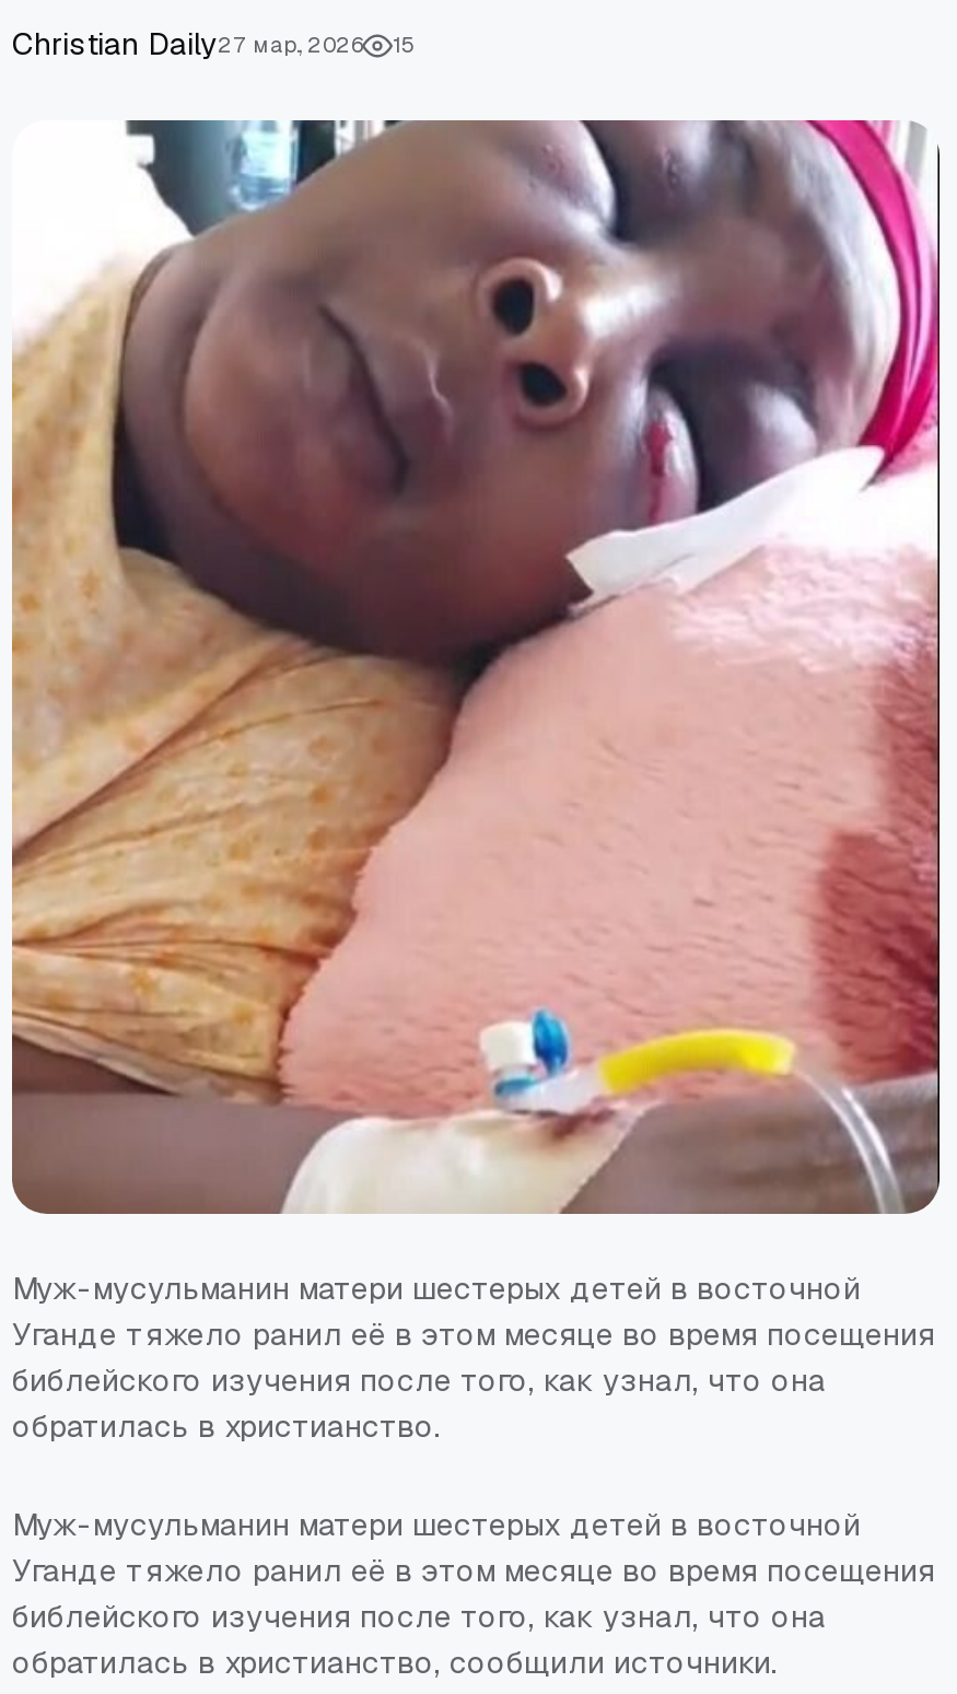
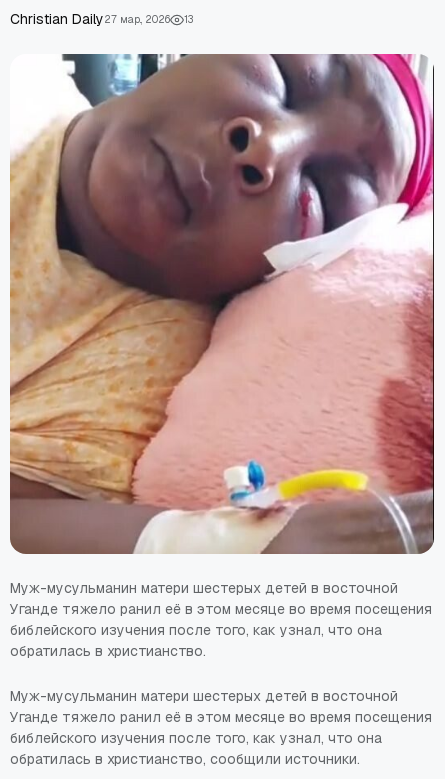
- Christian Daily27 мар., 2026 15
+ Christian Daily27 мар., 2026 13
